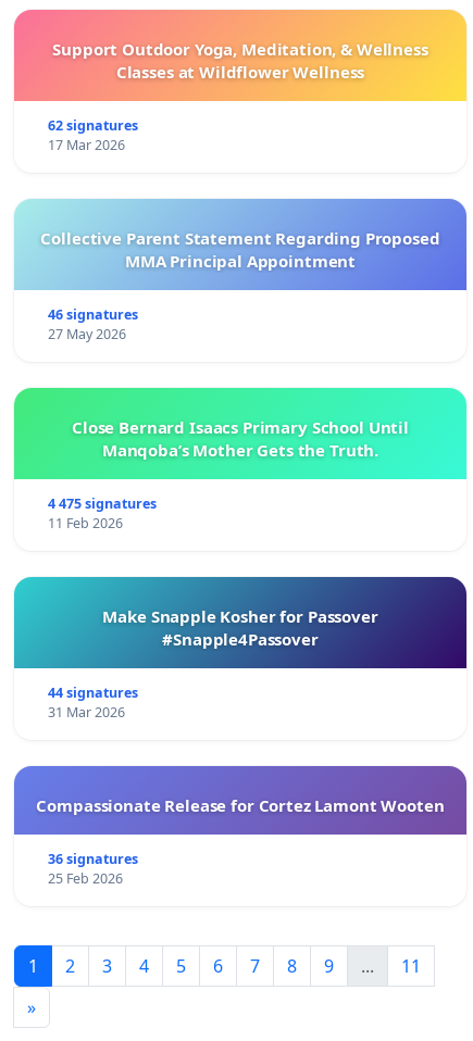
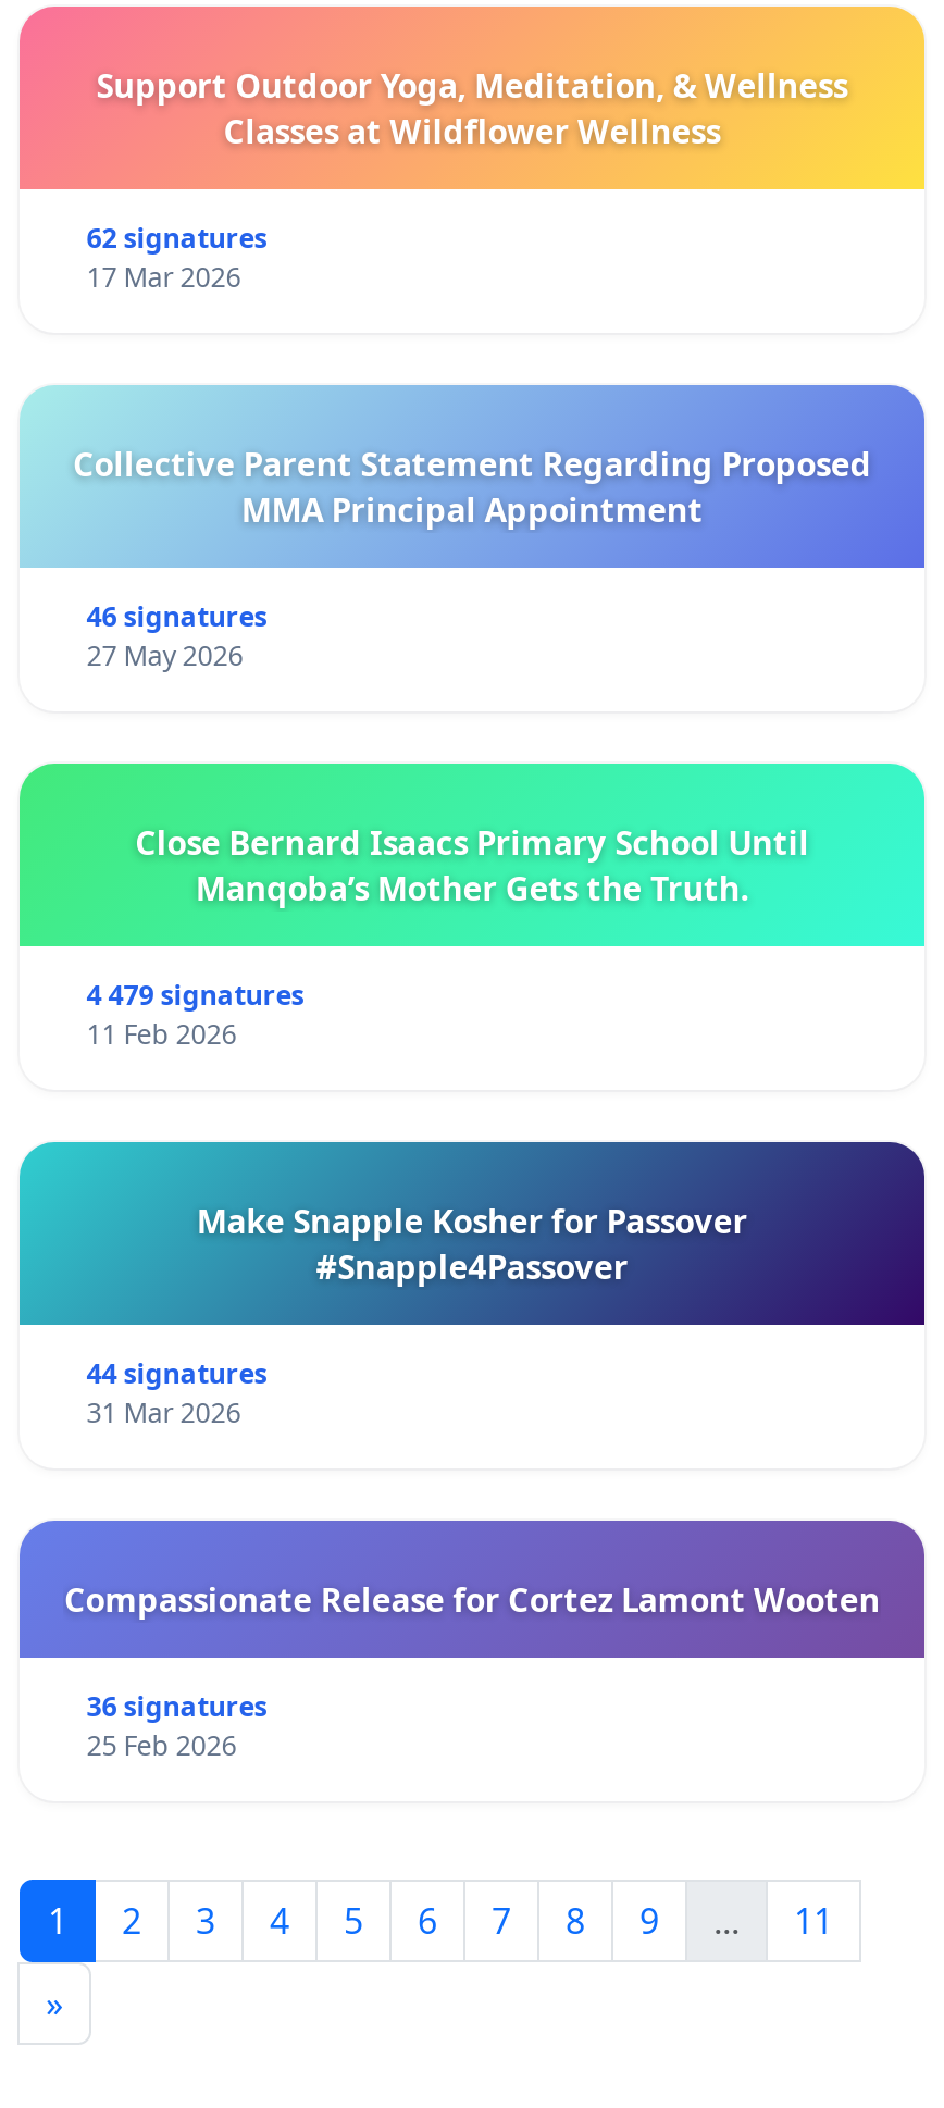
- 4 475 signatures
+ 4 479 signatures
